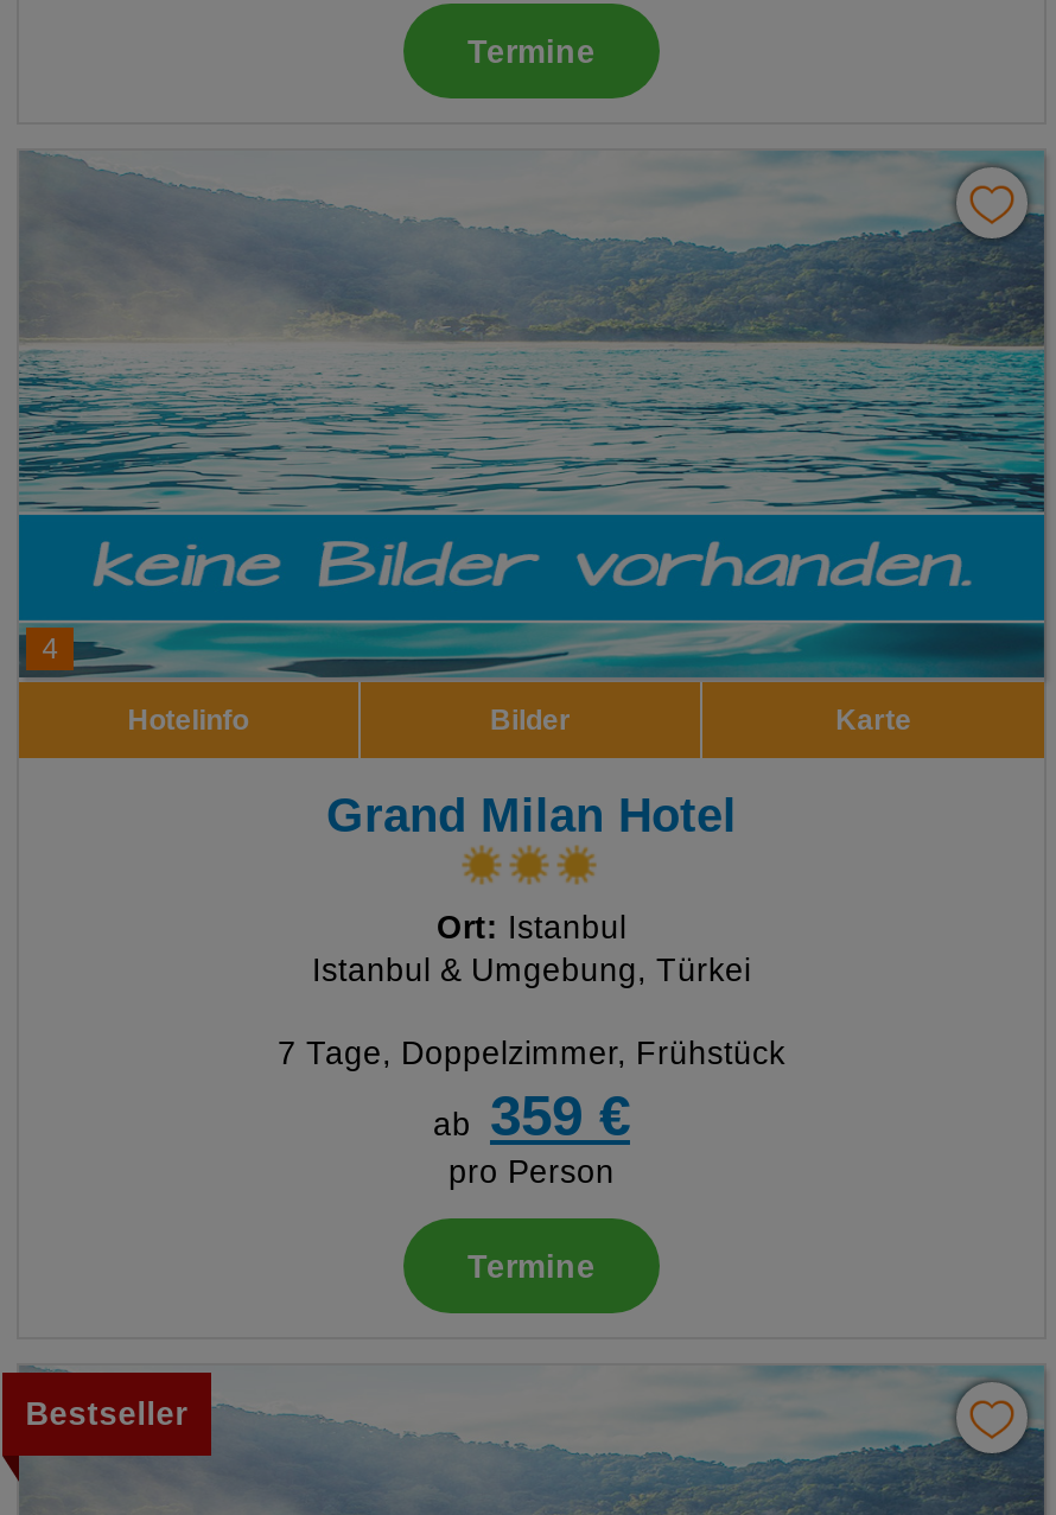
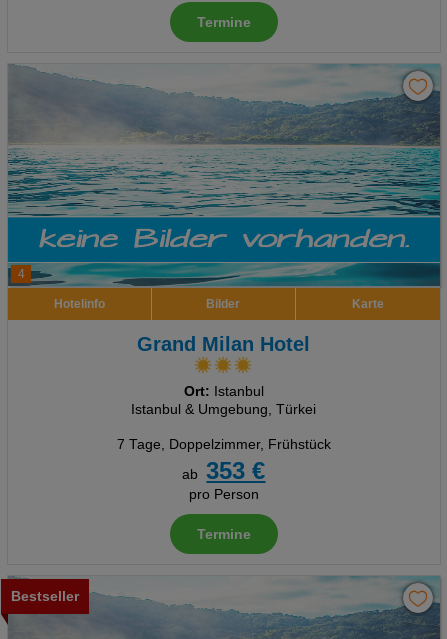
- ab 359 €
+ ab 353 €
